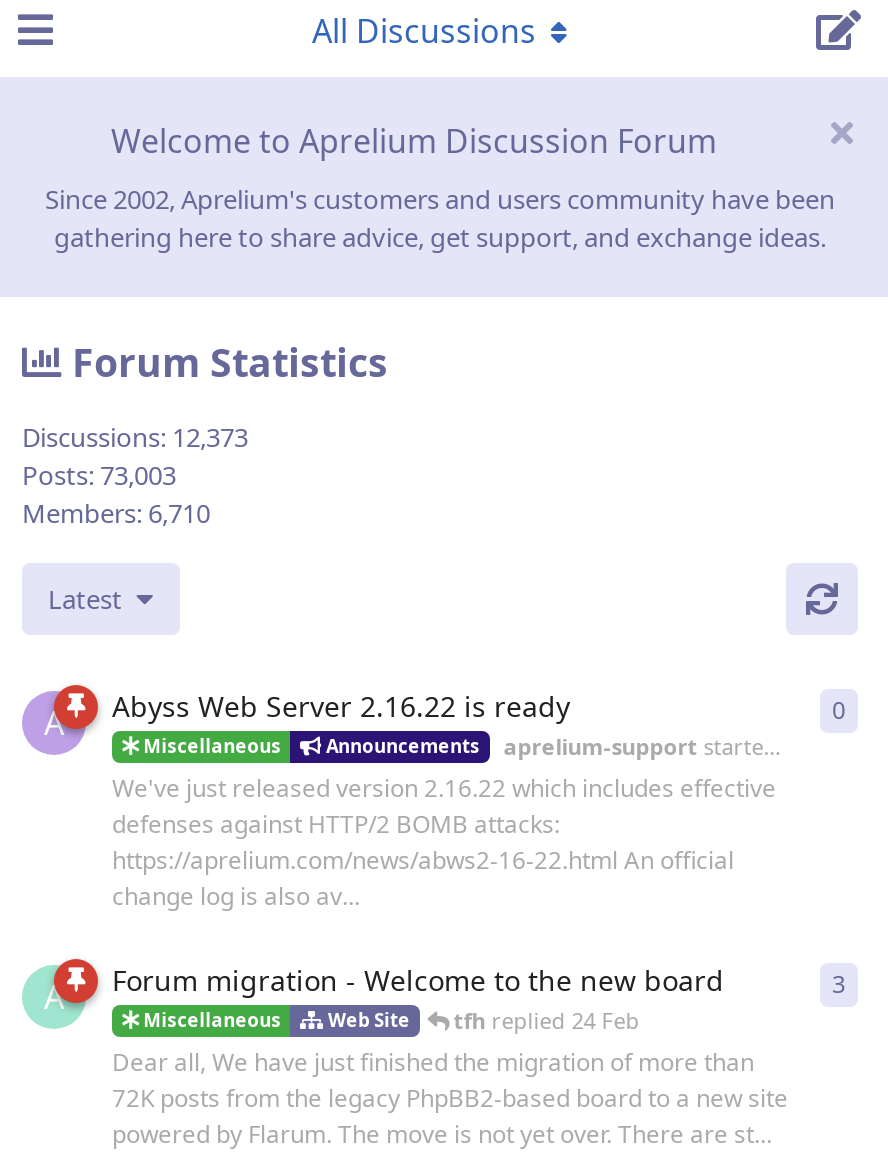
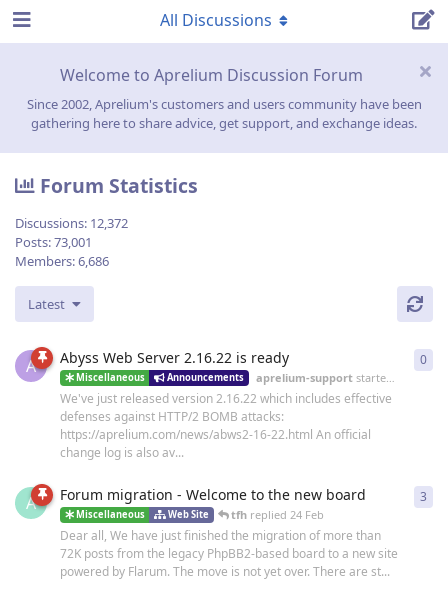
- Discussions: 12,373
+ Discussions: 12,372

- Posts: 73,003
+ Posts: 73,001

- Members: 6,710
+ Members: 6,686
